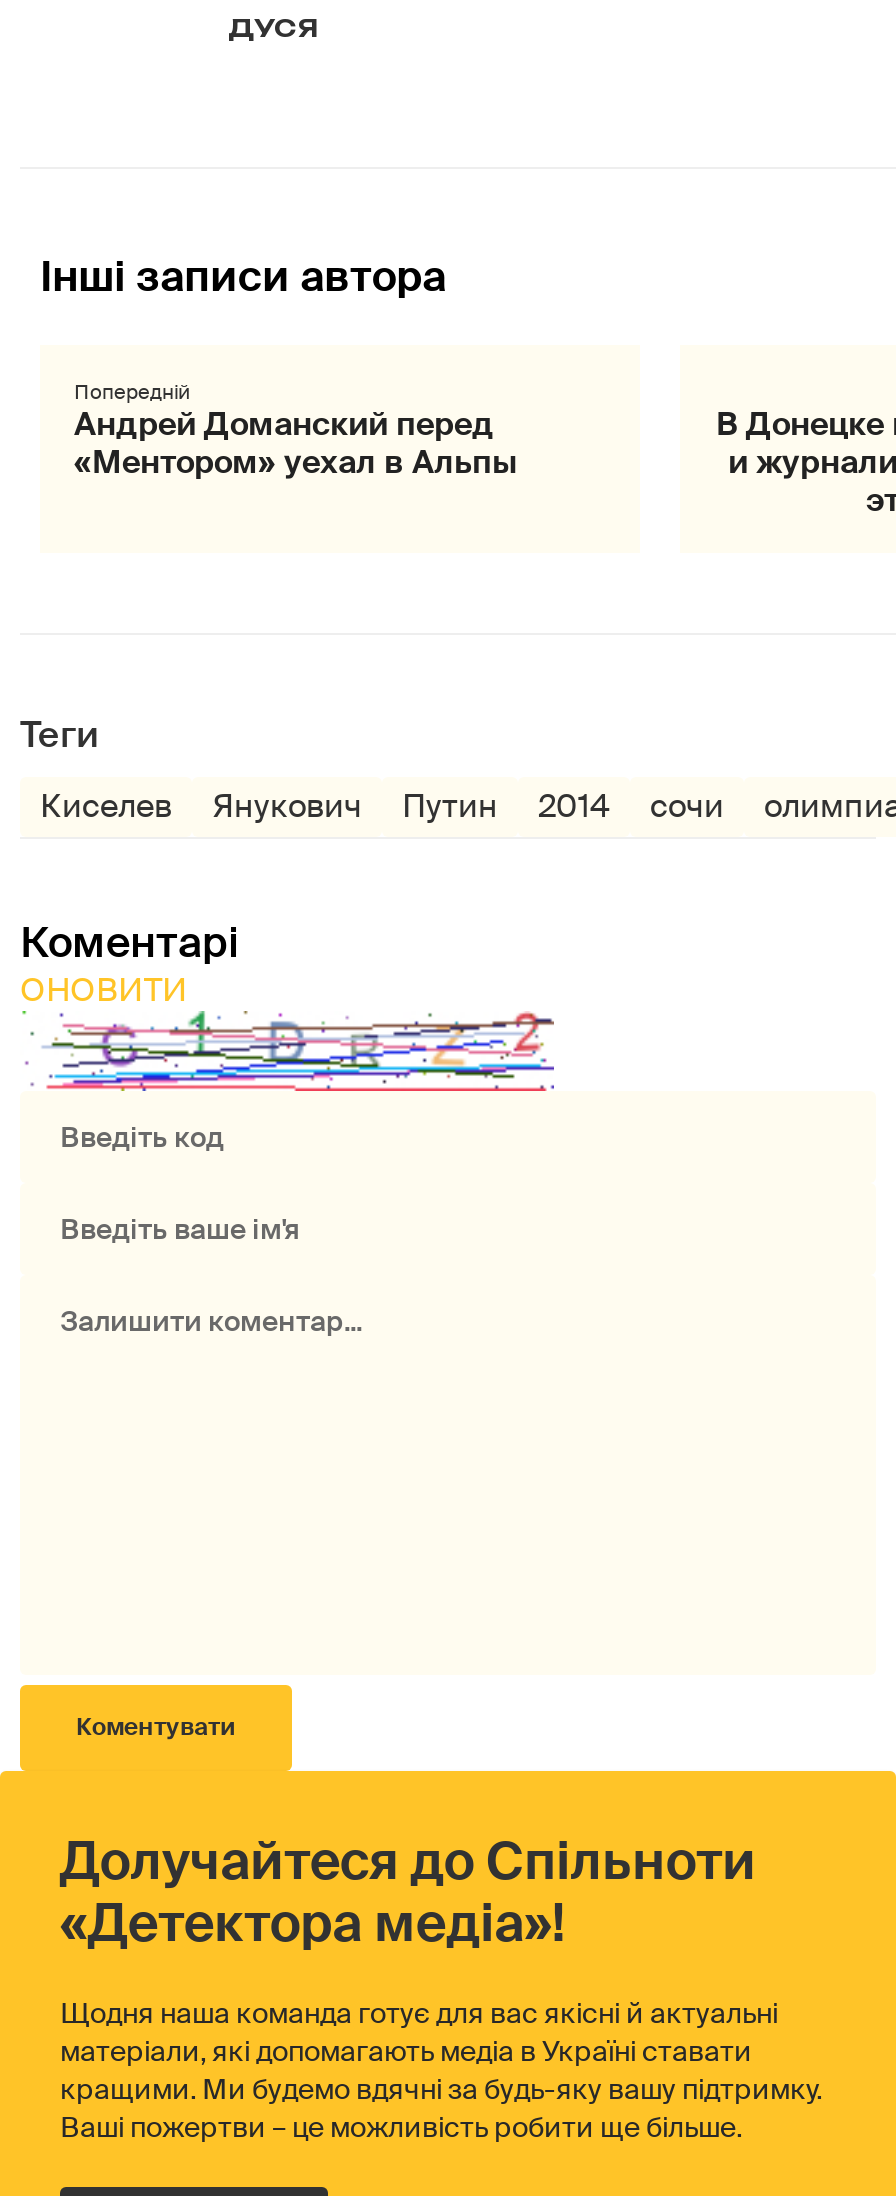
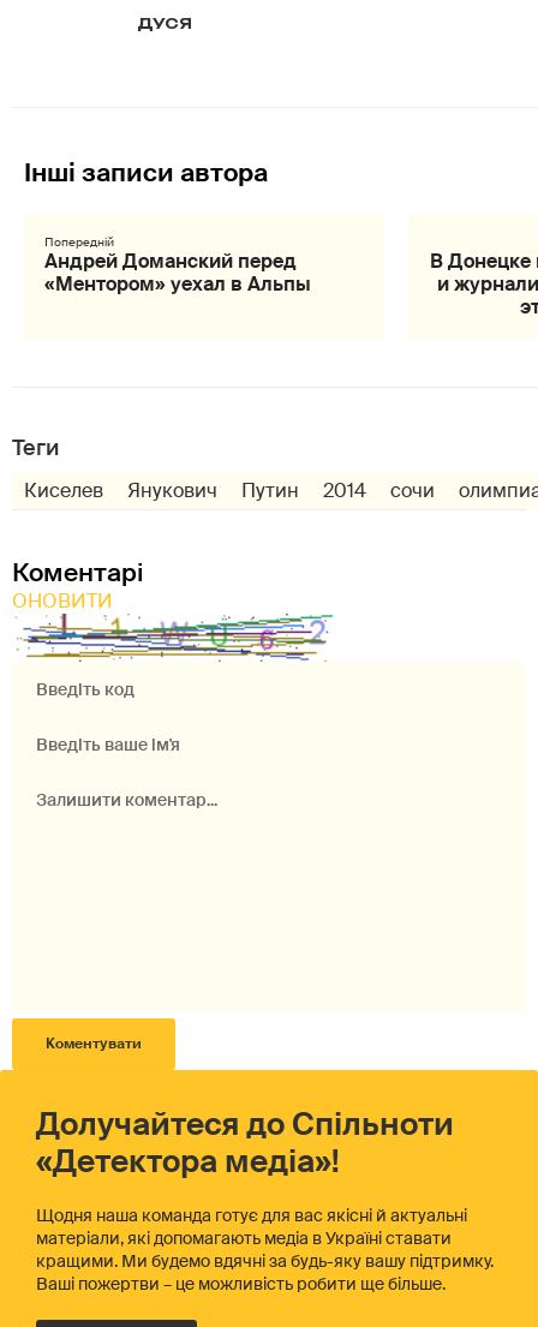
- [image]
+ [image]
